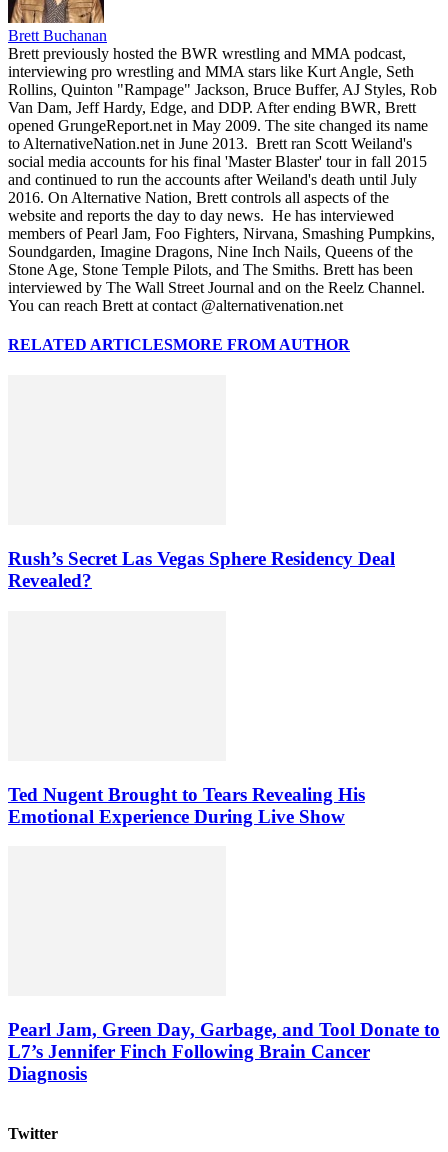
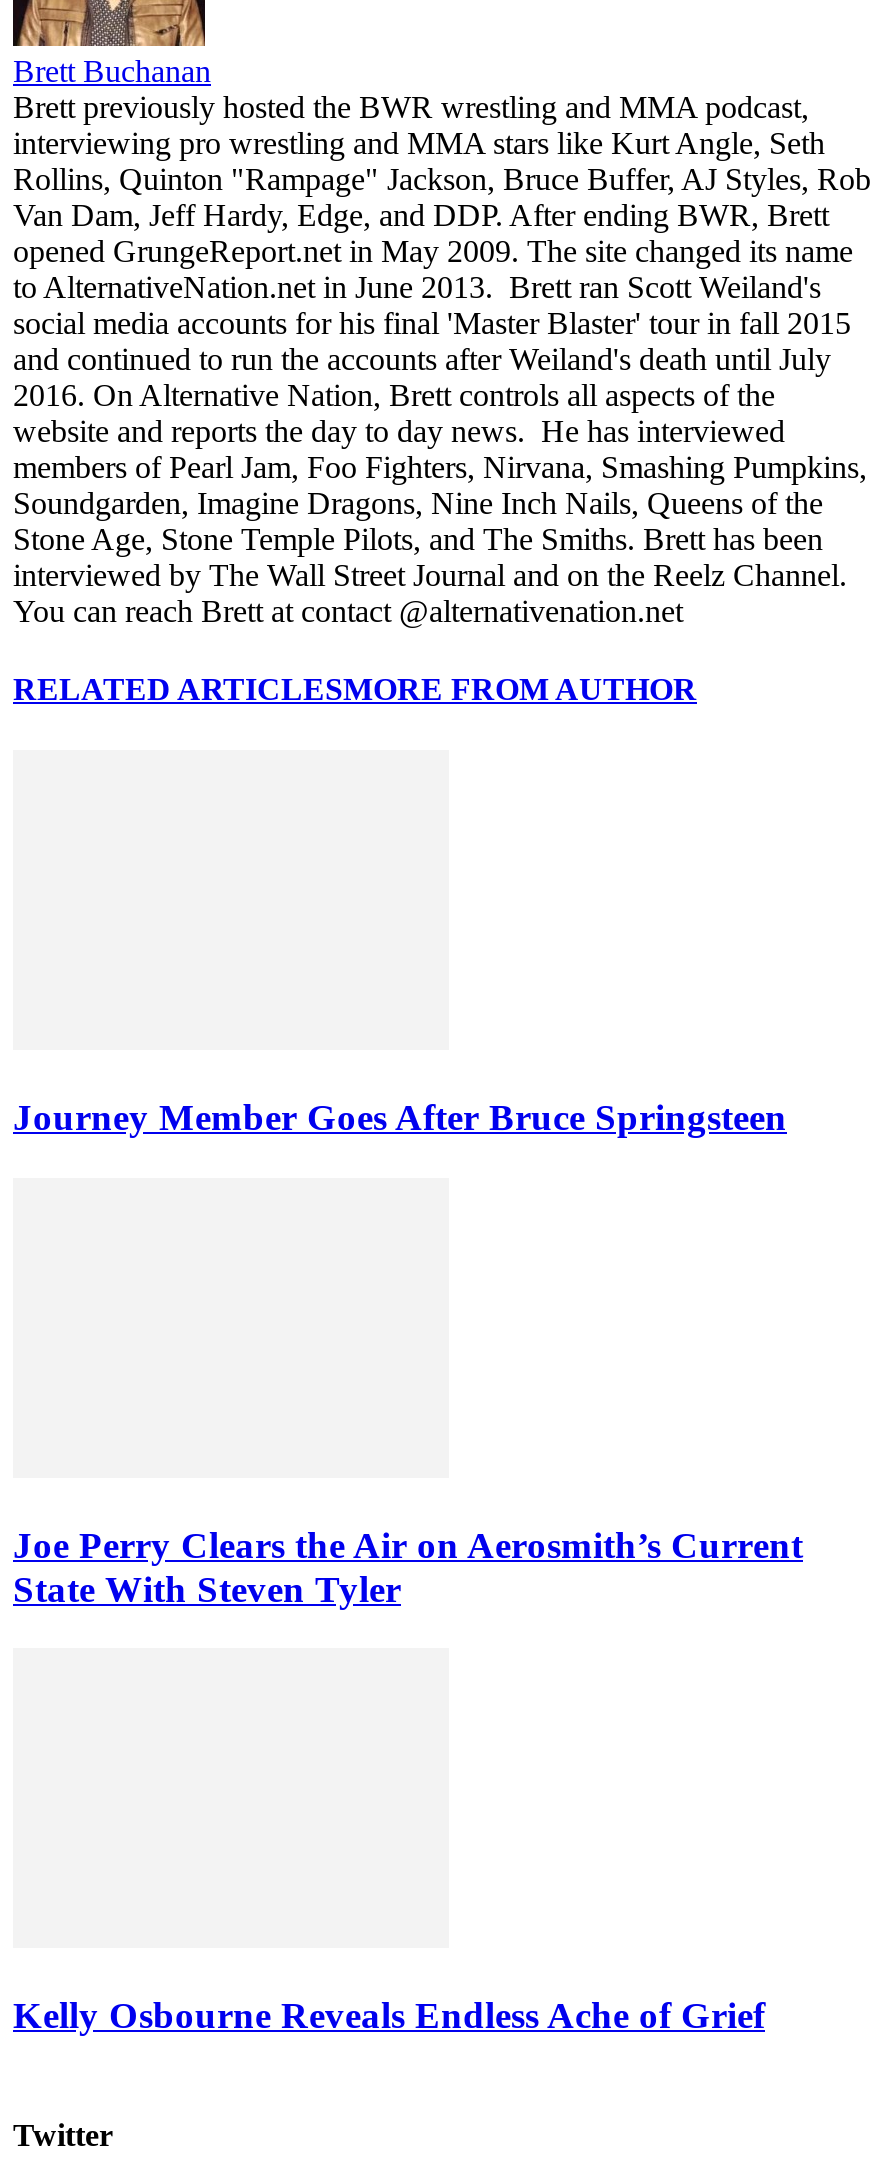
- Rush’s Secret Las Vegas Sphere Residency Deal
- Revealed?
+ Journey Member Goes After Bruce Springsteen

- Ted Nugent Brought to Tears Revealing His
- Emotional Experience During Live Show
+ Joe Perry Clears the Air on Aerosmith’s Current
+ State With Steven Tyler

- Pearl Jam, Green Day, Garbage, and Tool Donate to
- L7’s Jennifer Finch Following Brain Cancer
- Diagnosis
+ Kelly Osbourne Reveals Endless Ache of Grief
